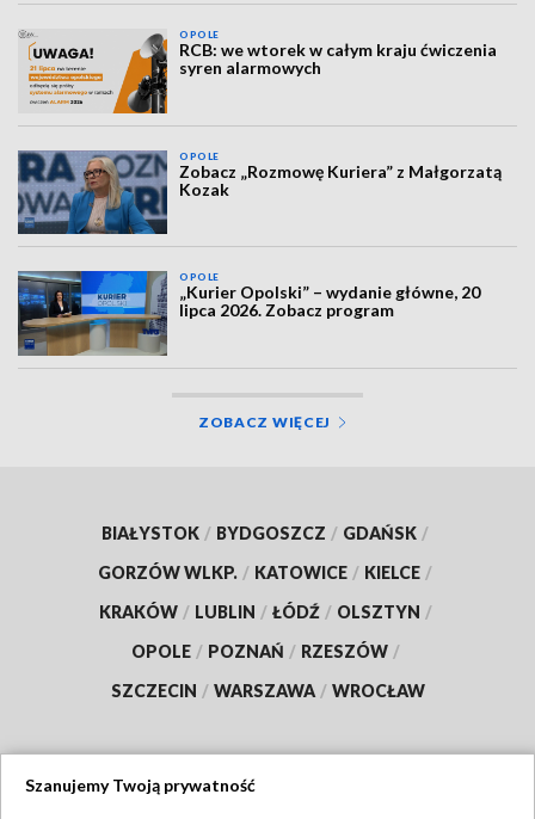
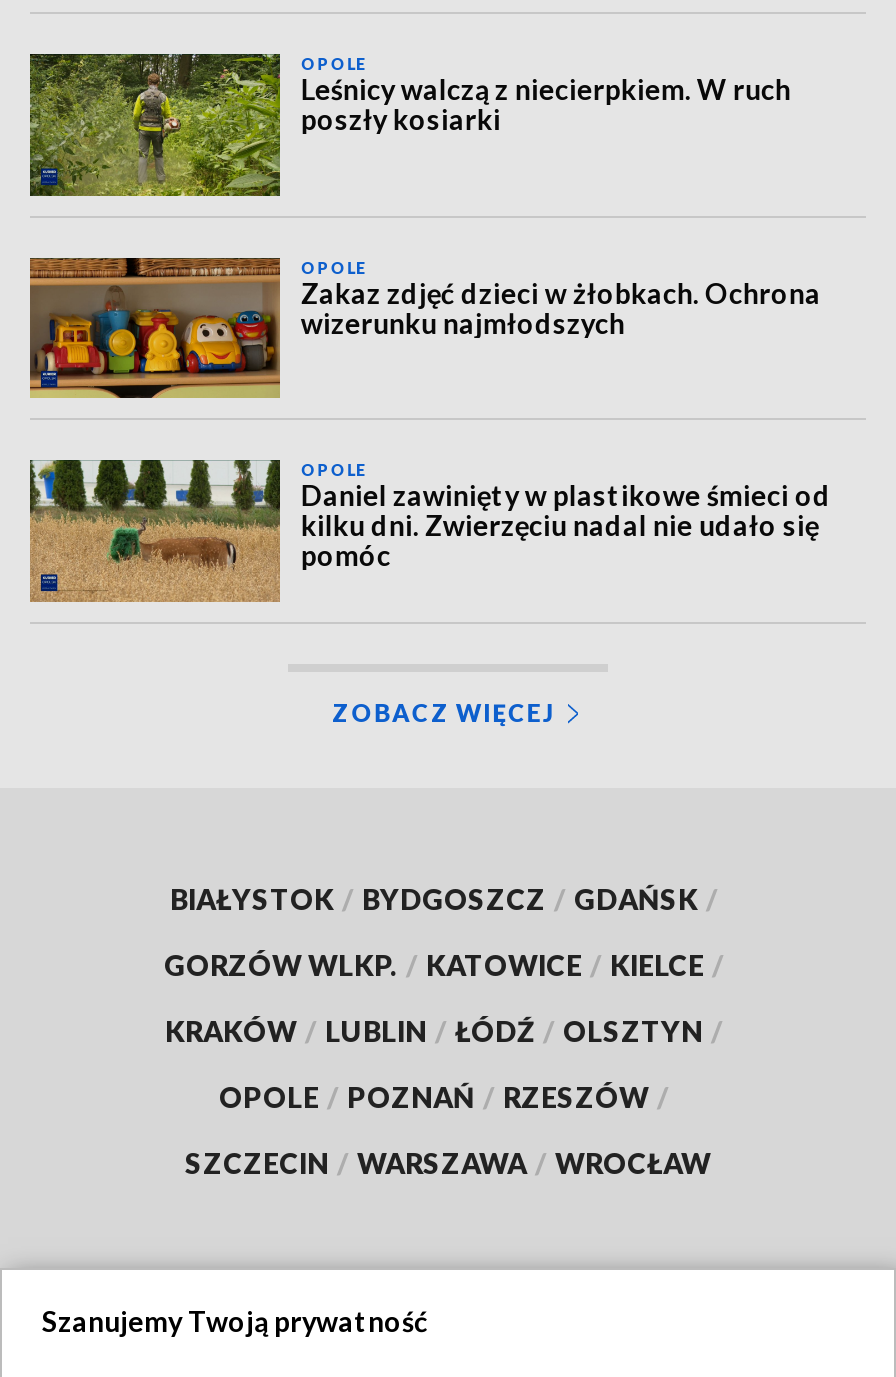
- [image]
- RCB: we wtorek w całym kraju ćwiczenia
- syren alarmowych
+ [image]
+ Leśnicy walczą z niecierpkiem. W ruch
+ poszły kosiarki

- [image]
- Zobacz „Rozmowę Kuriera” z Małgorzatą
- Kozak
+ [image]
+ Zakaz zdjęć dzieci w żłobkach. Ochrona
+ wizerunku najmłodszych

- [image]
- „Kurier Opolski” – wydanie główne, 20
- lipca 2026. Zobacz program
+ [image]
+ Daniel zawinięty w plastikowe śmieci od
+ kilku dni. Zwierzęciu nadal nie udało się
+ pomóc
